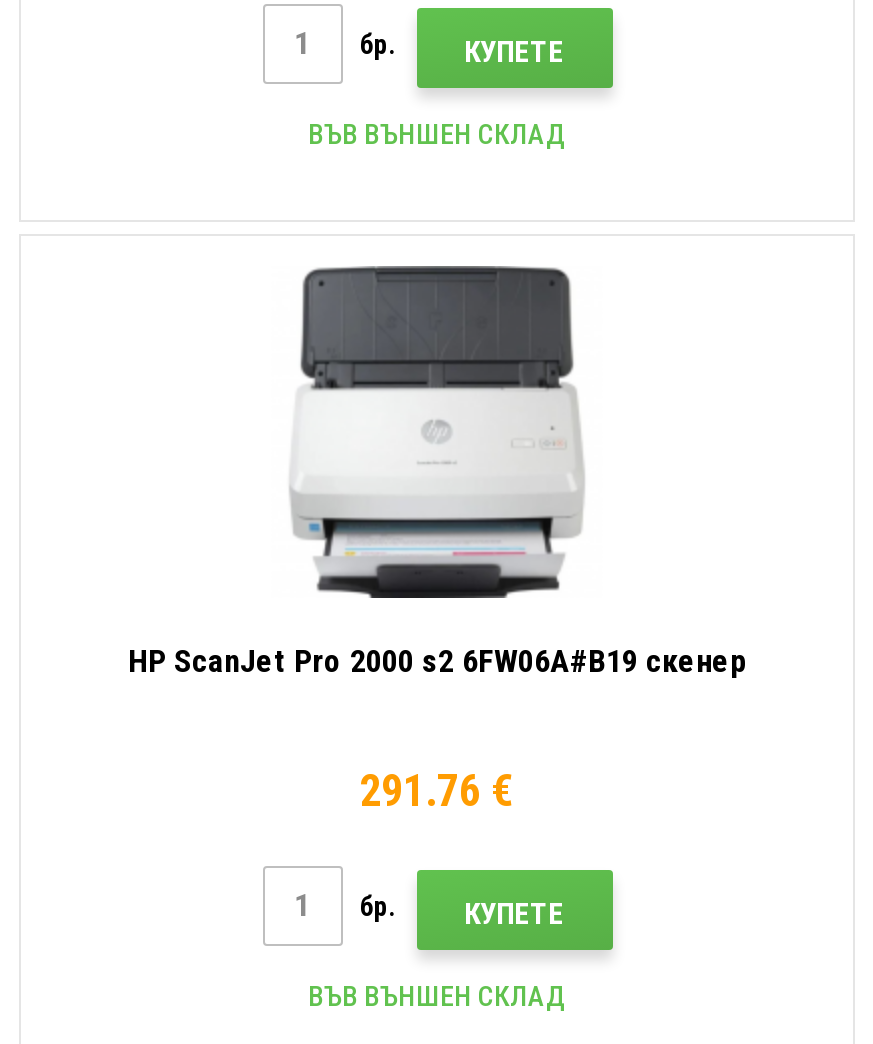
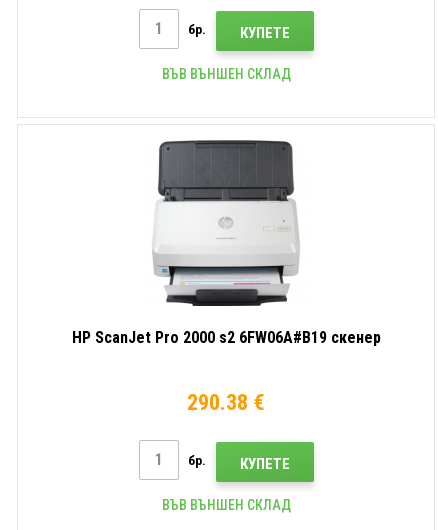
- 291.76 €
+ 290.38 €
